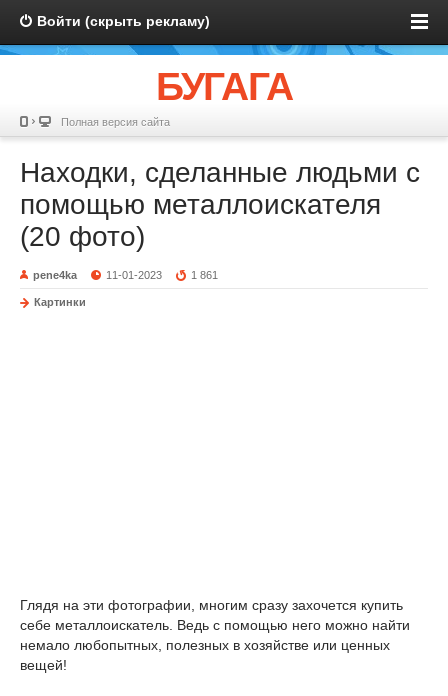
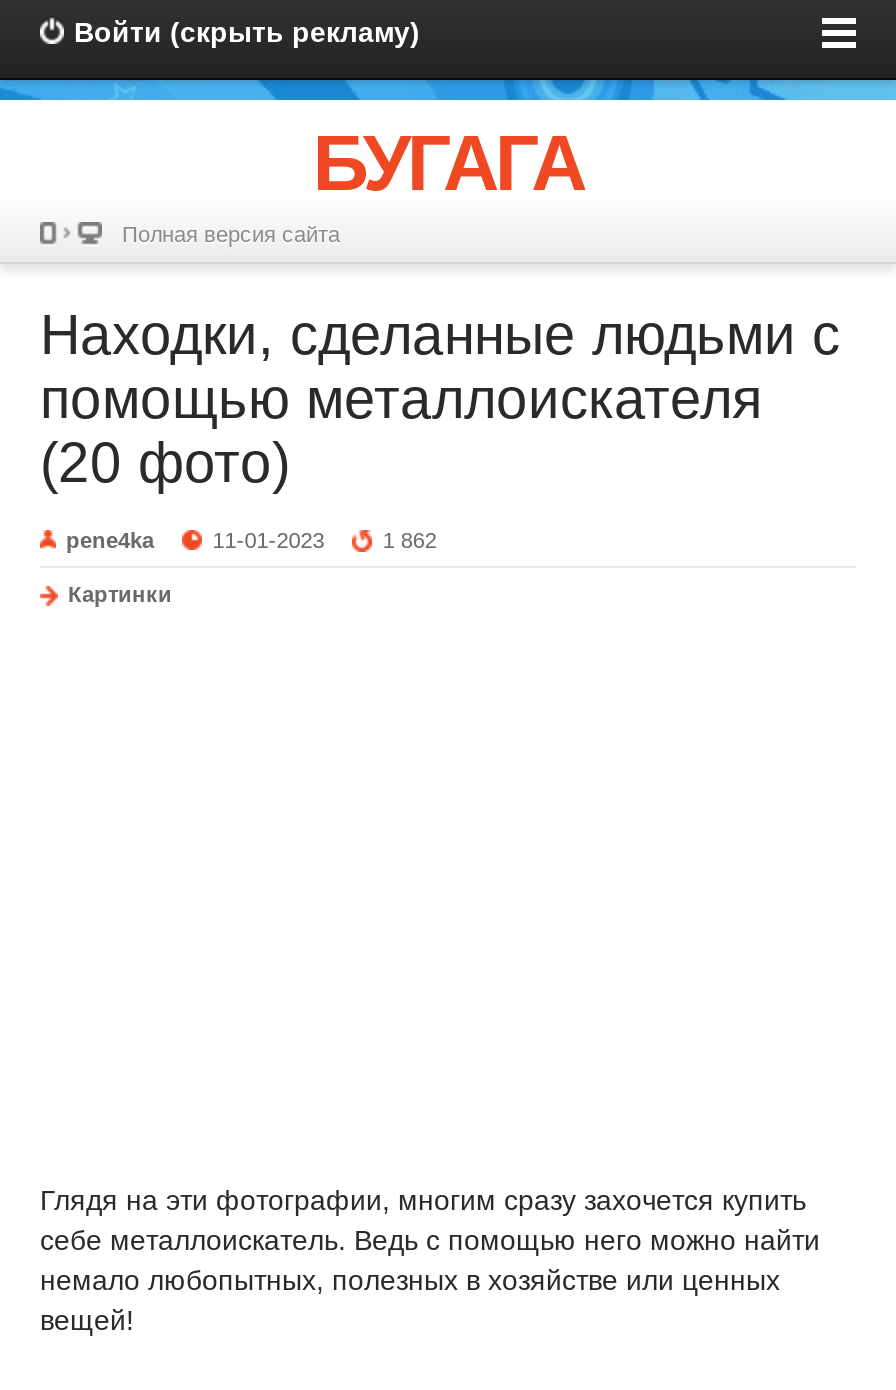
- 1 861
+ 1 862
